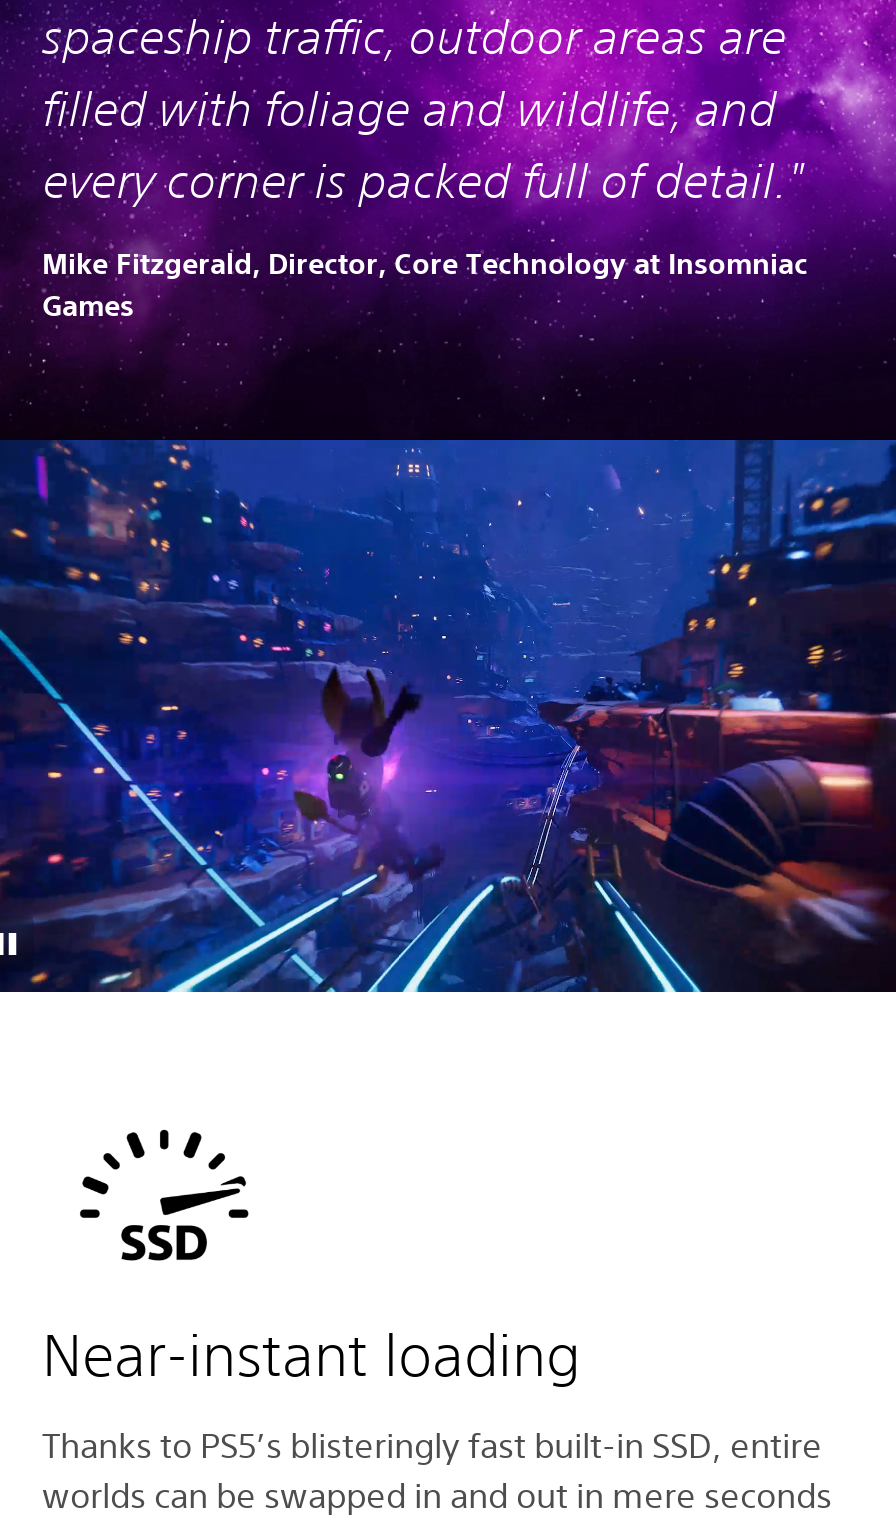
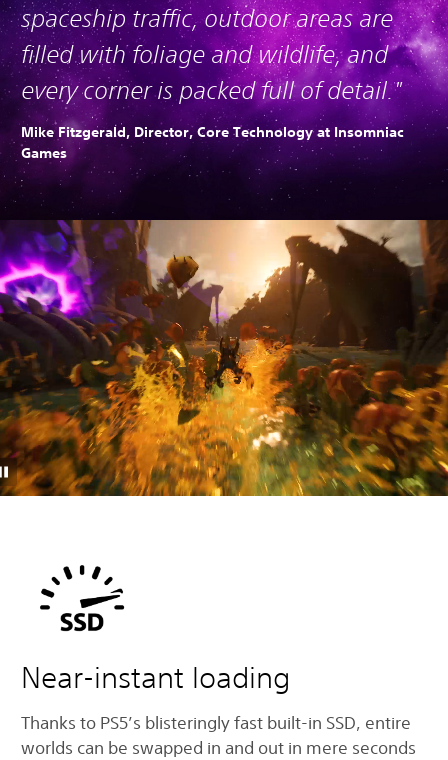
- [image]
+ [image]
